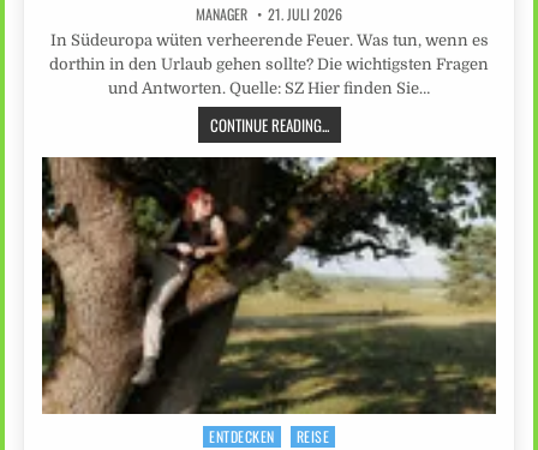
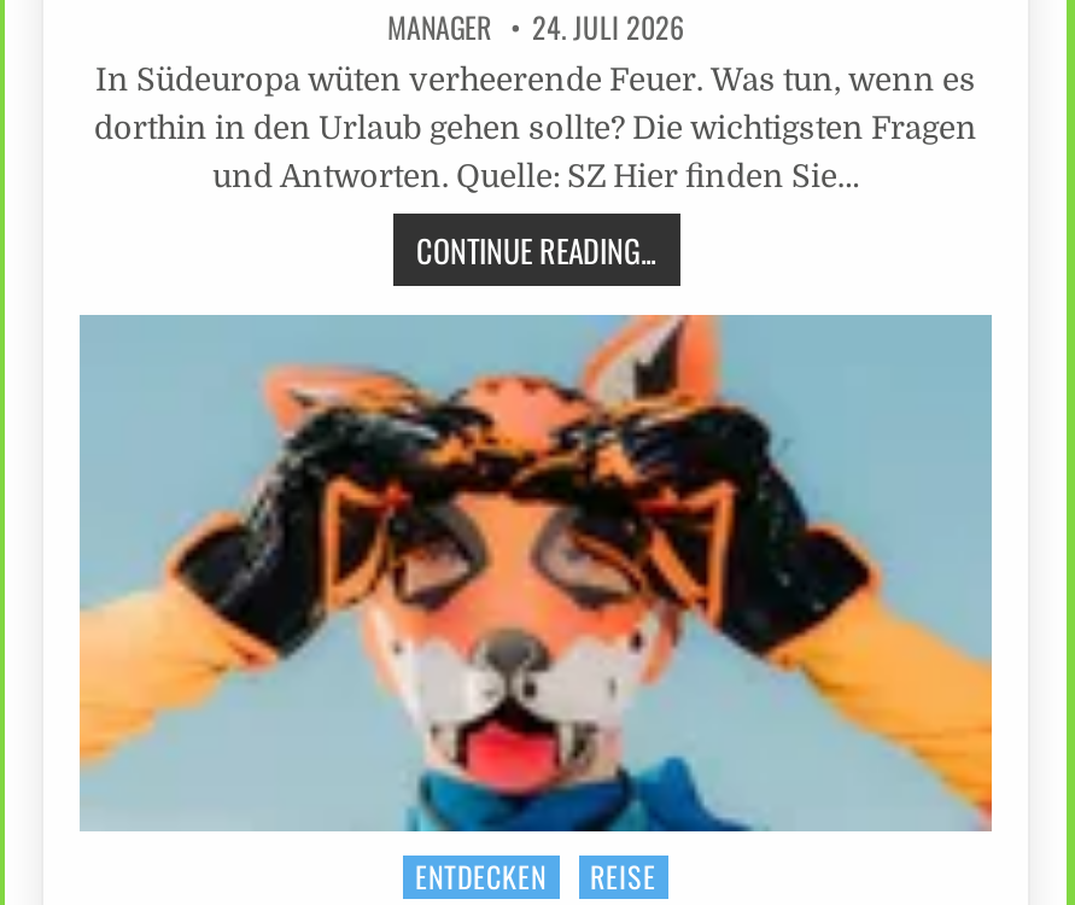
- MANAGER 21. JULI 2026
+ MANAGER 24. JULI 2026

- [image]
+ [image]
